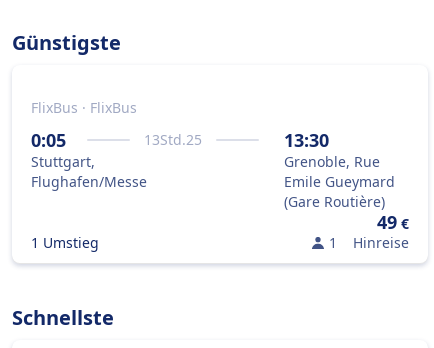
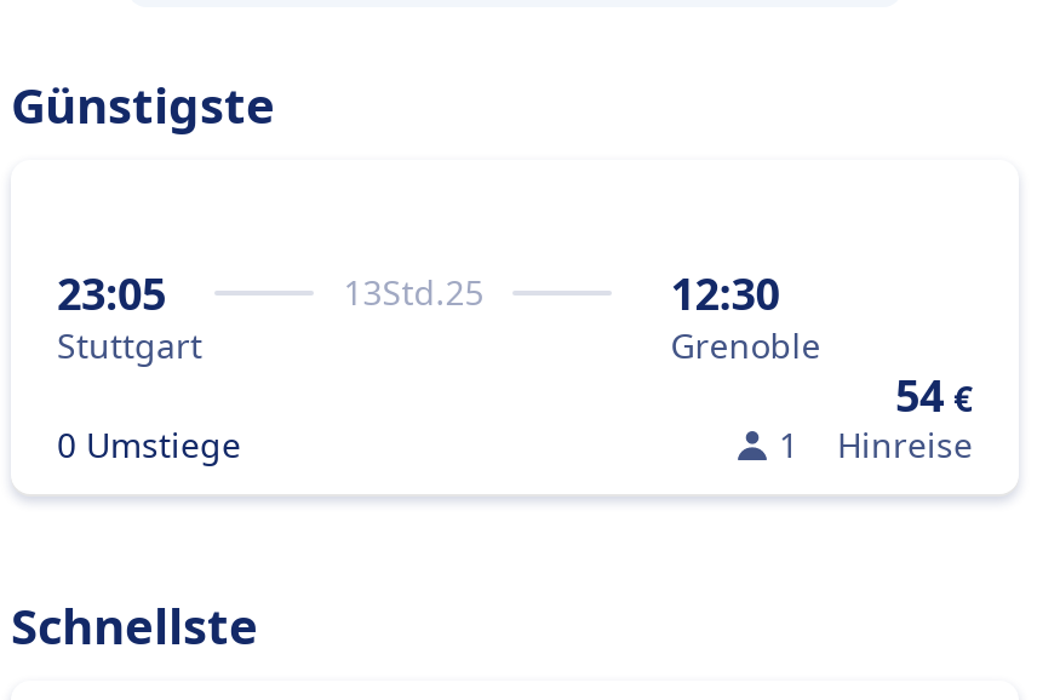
- FlixBus · FlixBus
- 0:05
+ 23:05

- 13:30
- Grenoble, Rue
- Emile Gueymard
- (Gare Routière)
- 49 €
+ 12:30
+ Grenoble
+ 54 €

- Stuttgart,
- Flughafen/Messe
+ Stuttgart

- 1 Umstieg
+ 0 Umstiege
